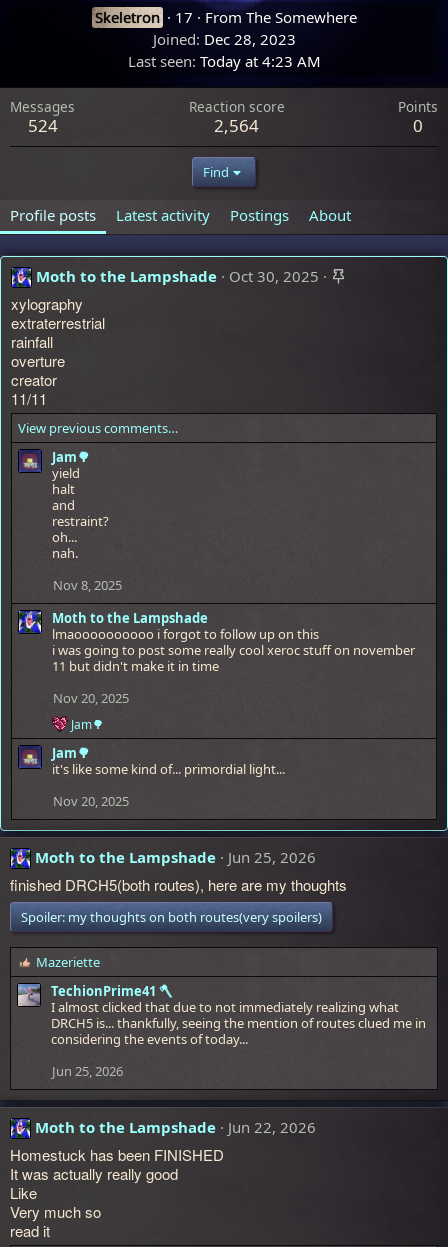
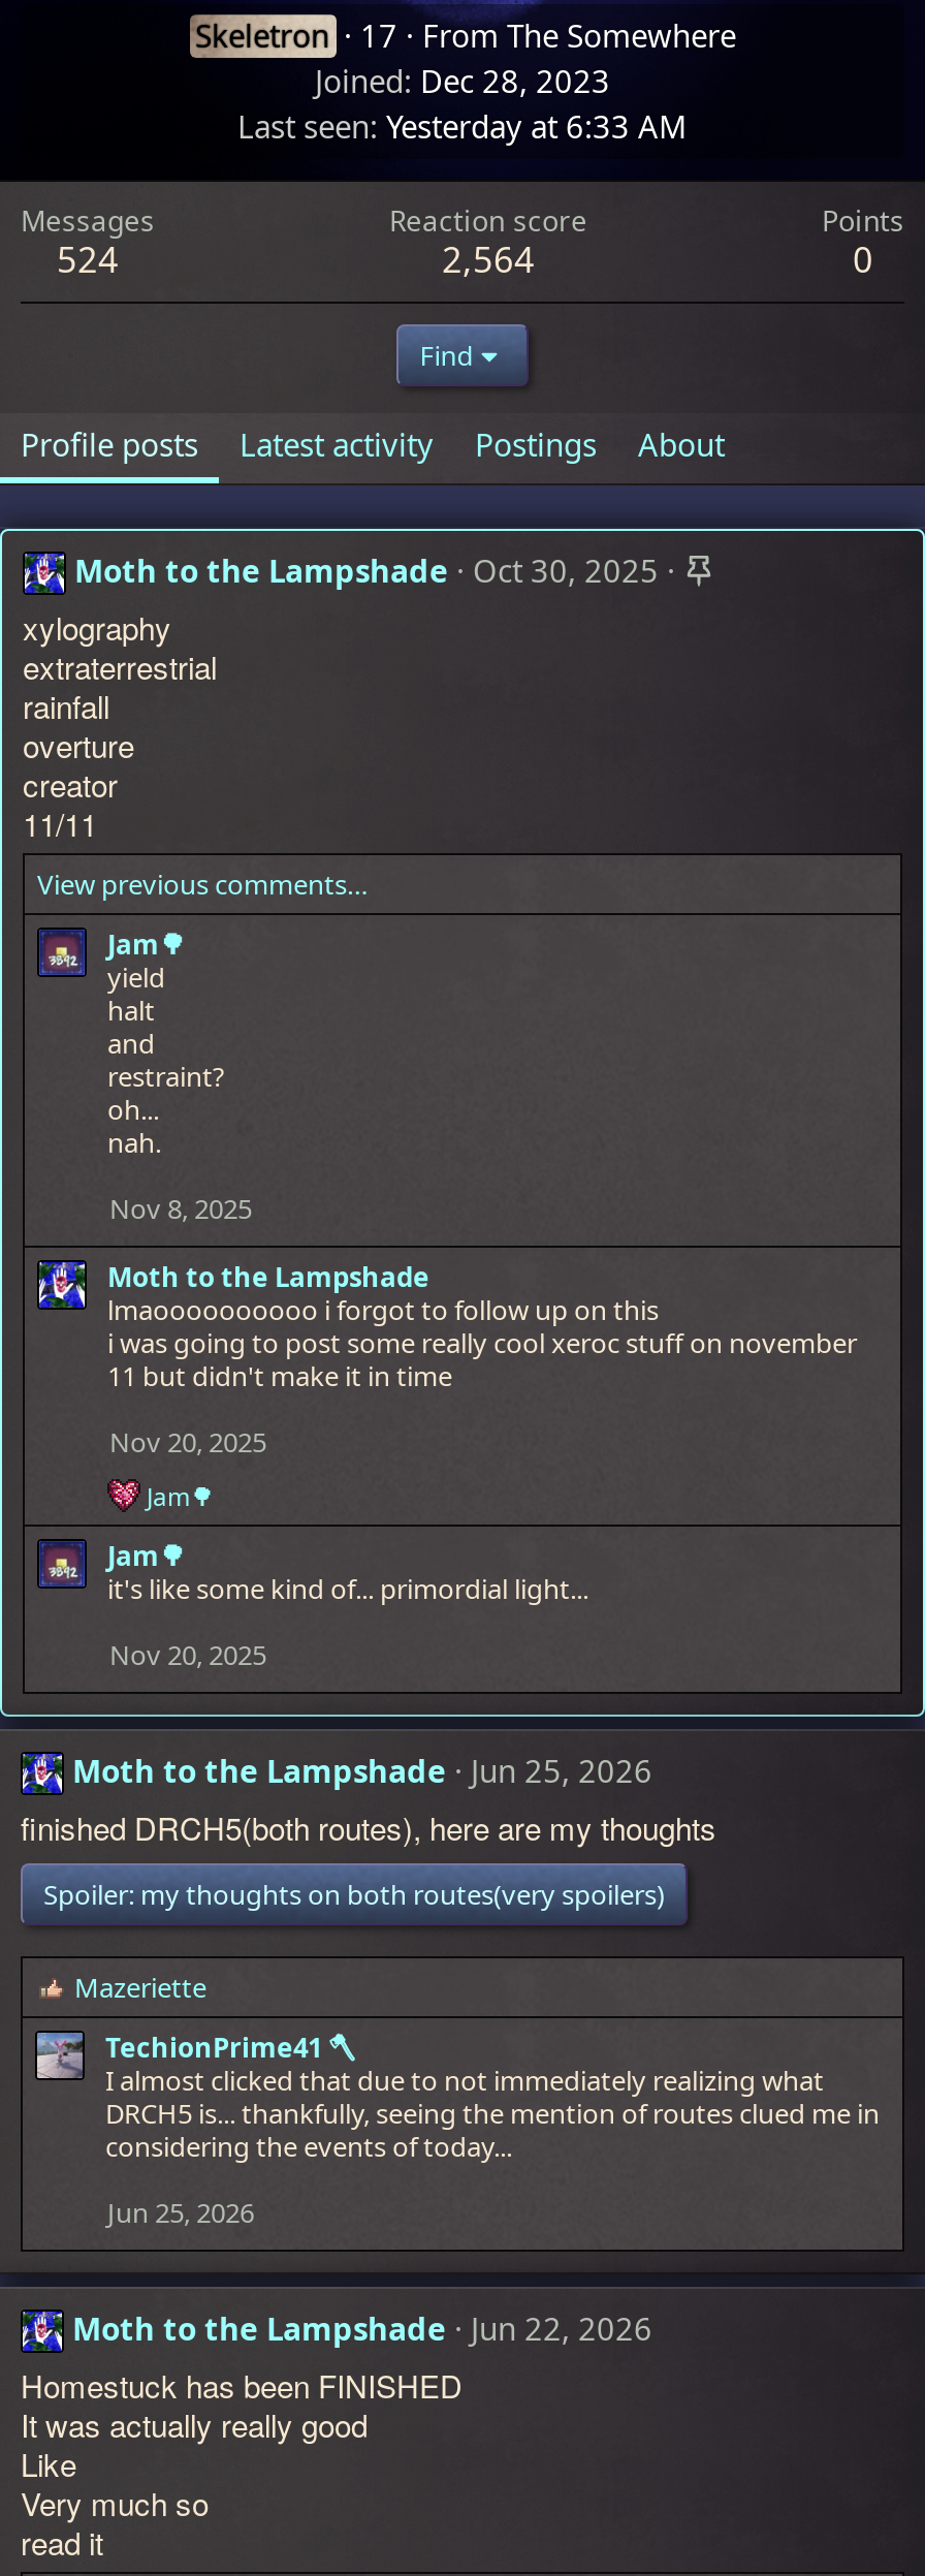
- Last seen Today at 4:23 AM
+ Last seen Yesterday at 6:33 AM
